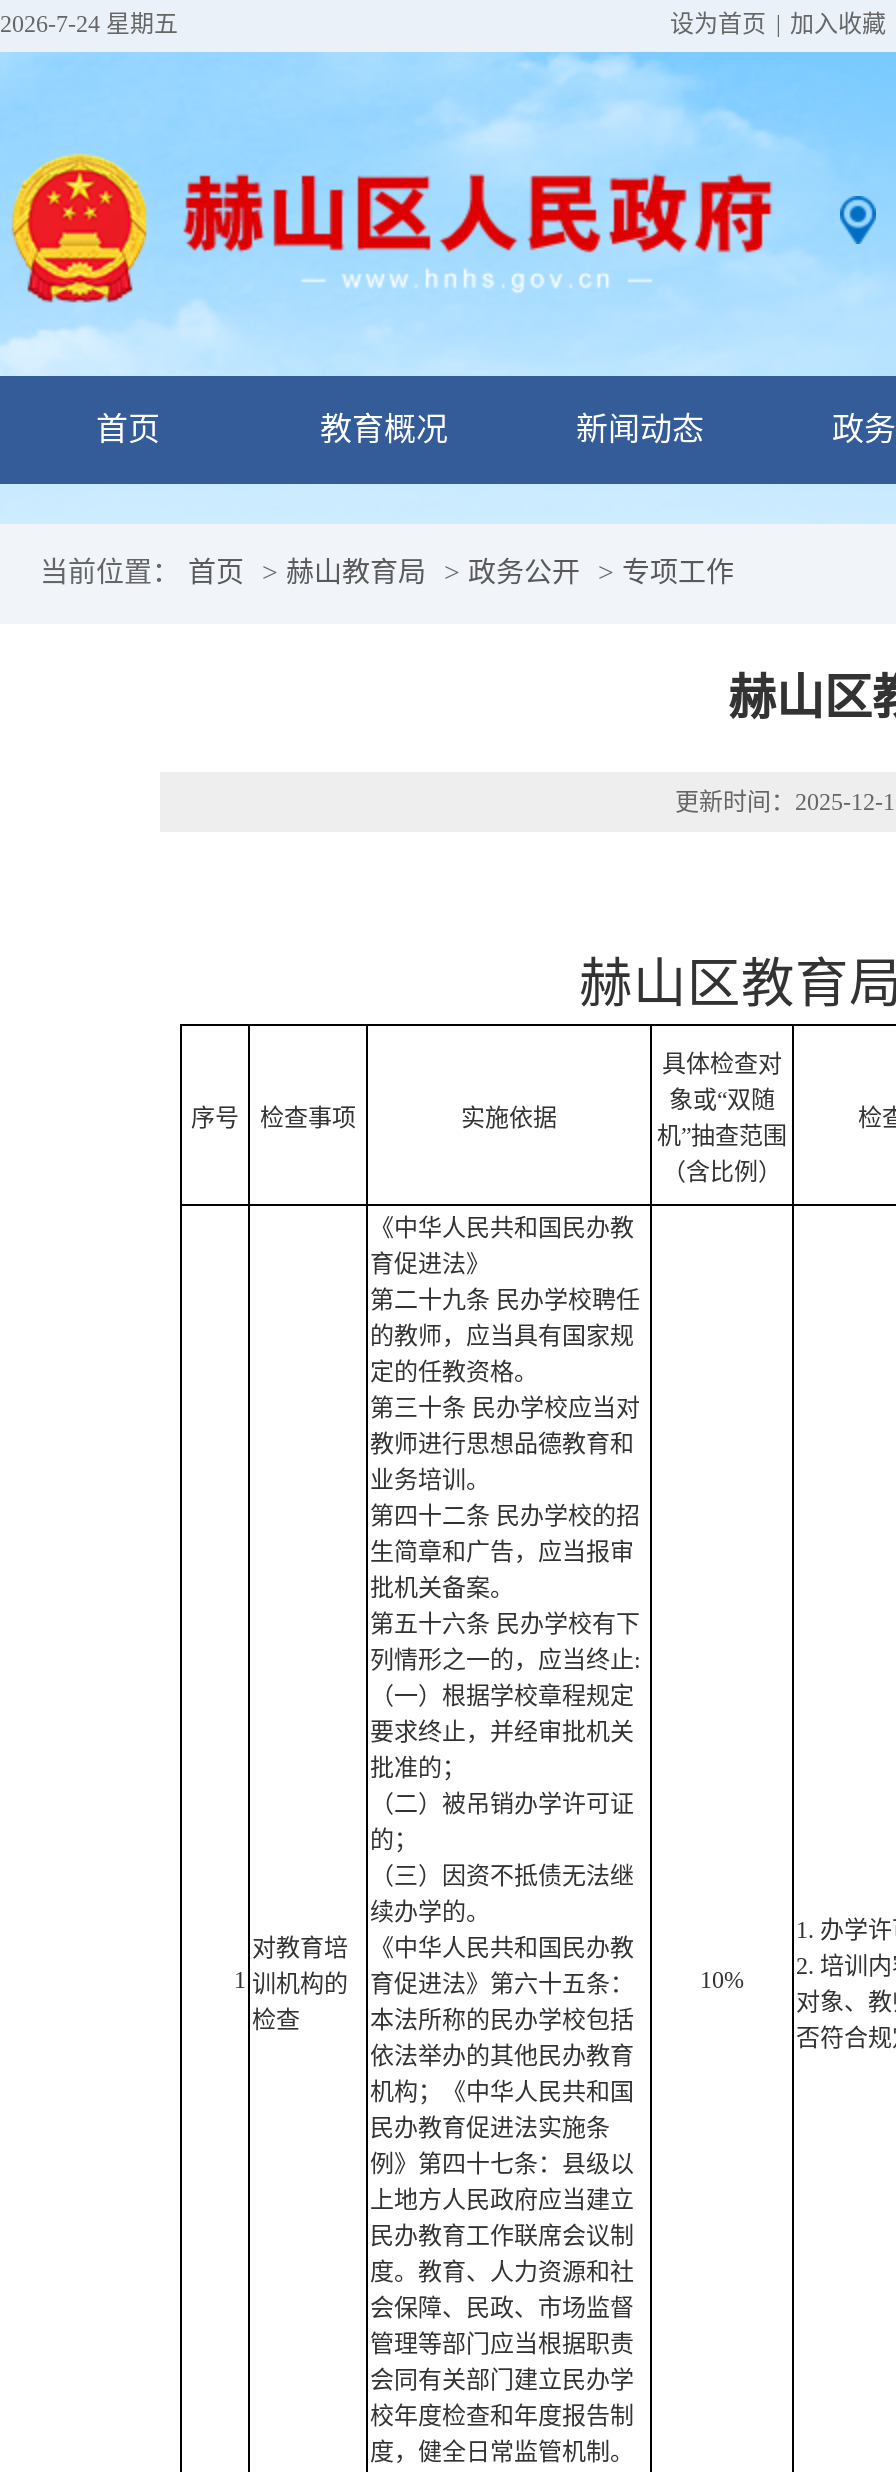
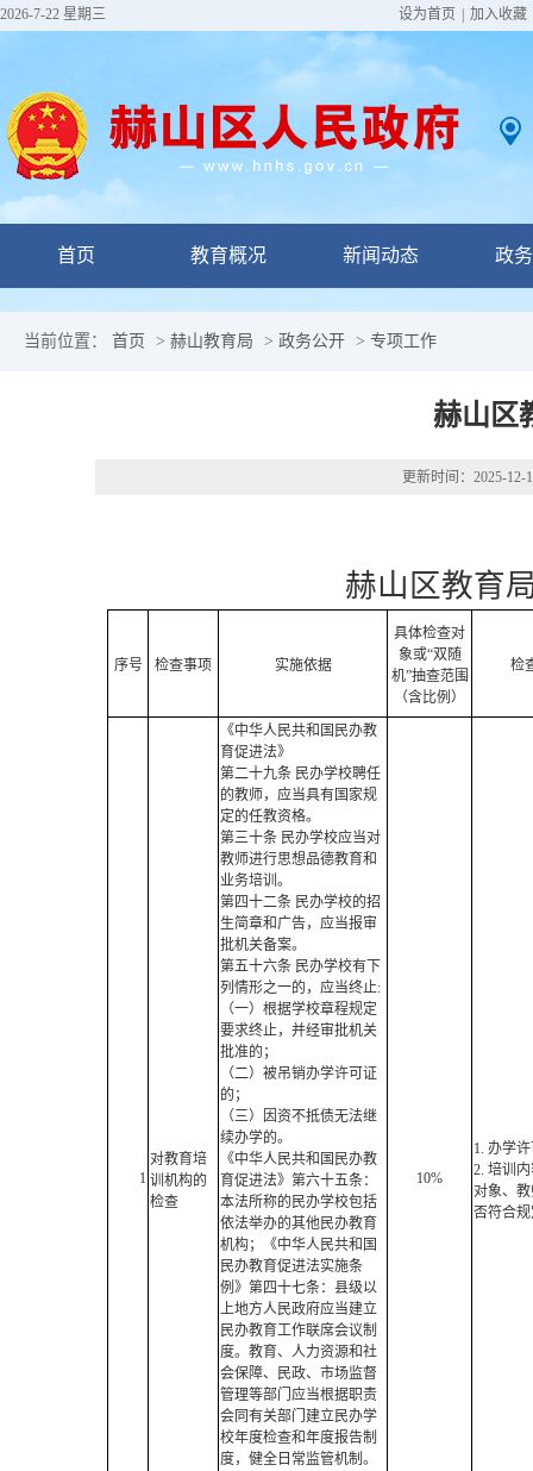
- 2026-7-24 星期五
+ 2026-7-22 星期三
